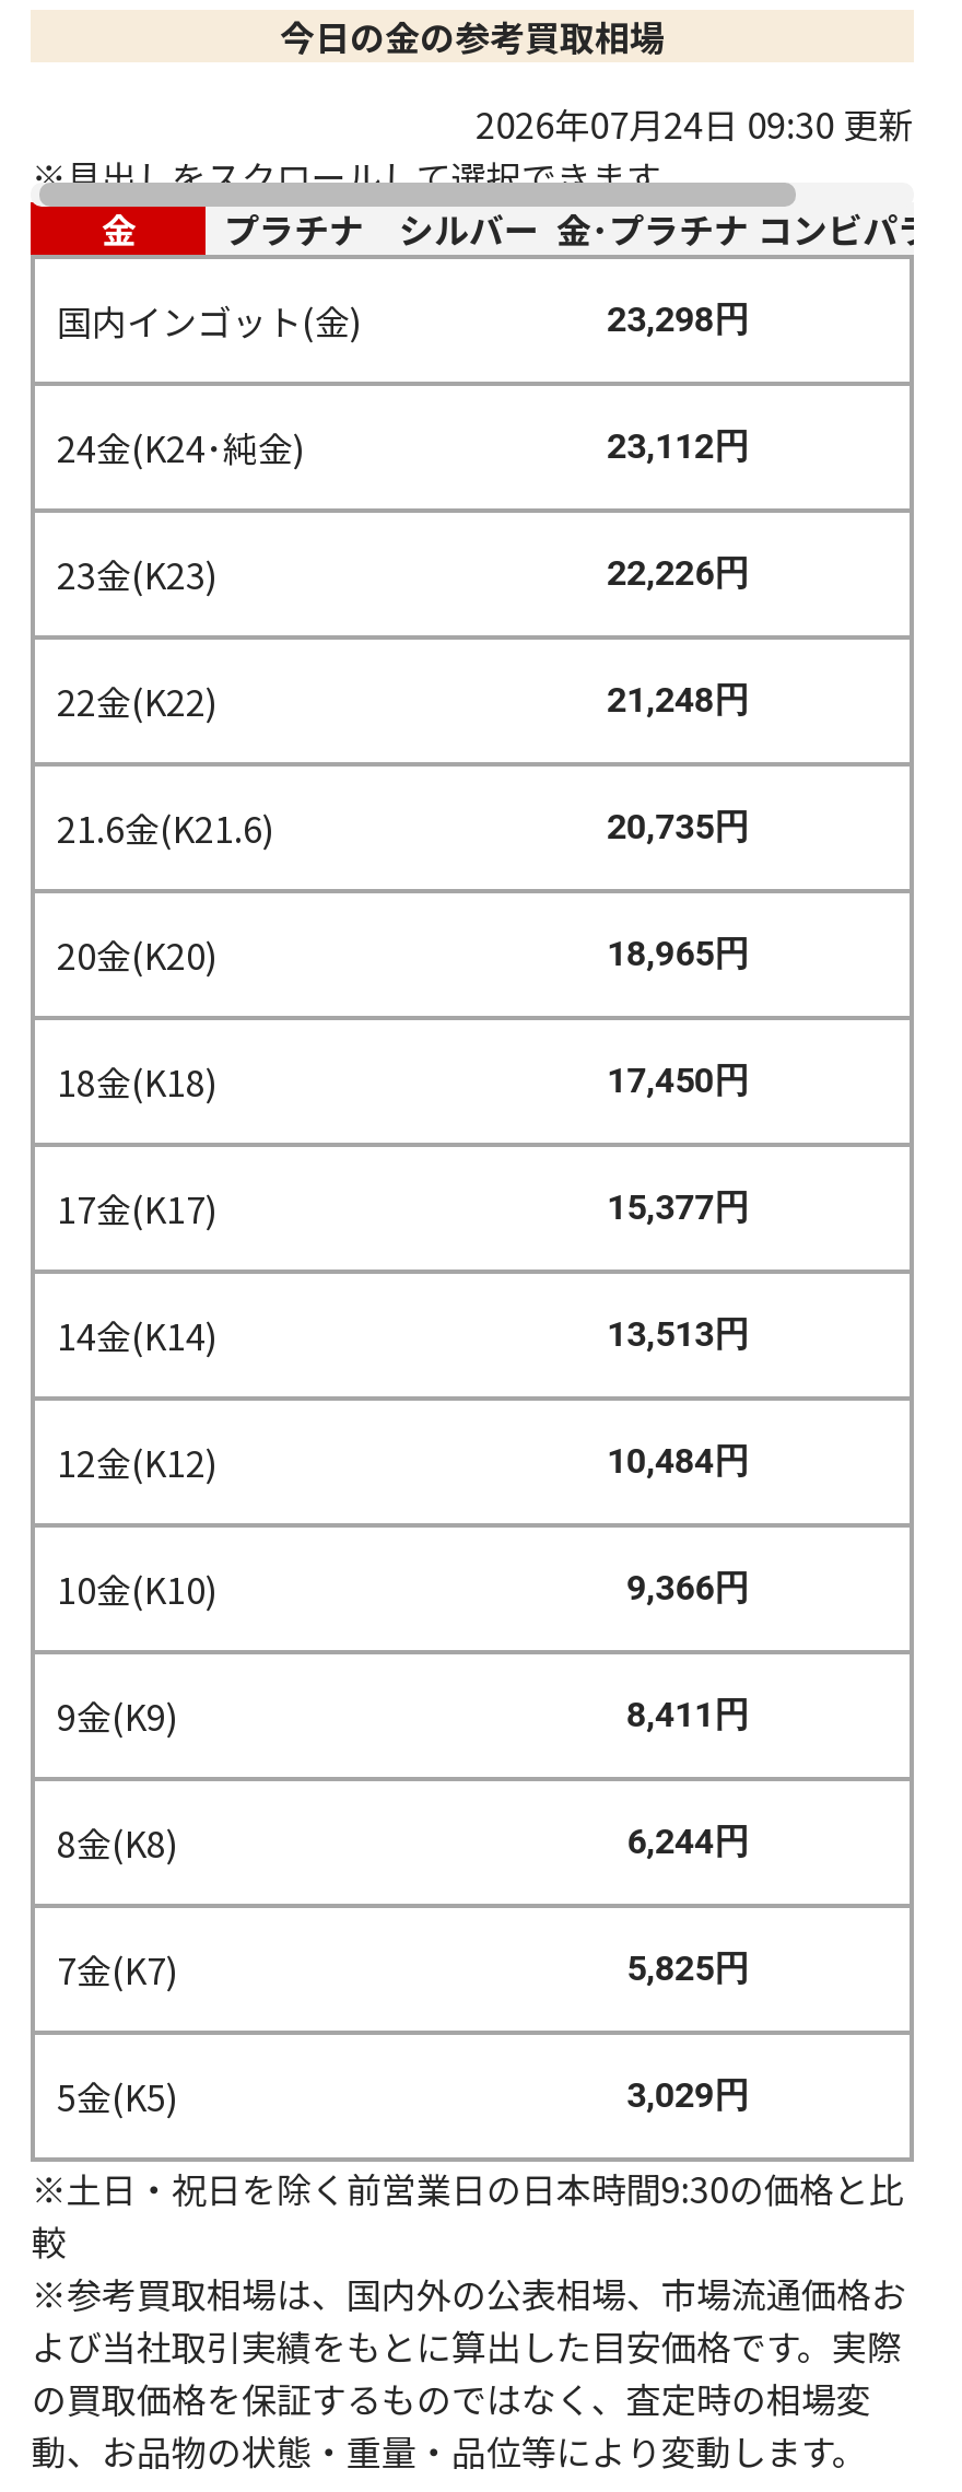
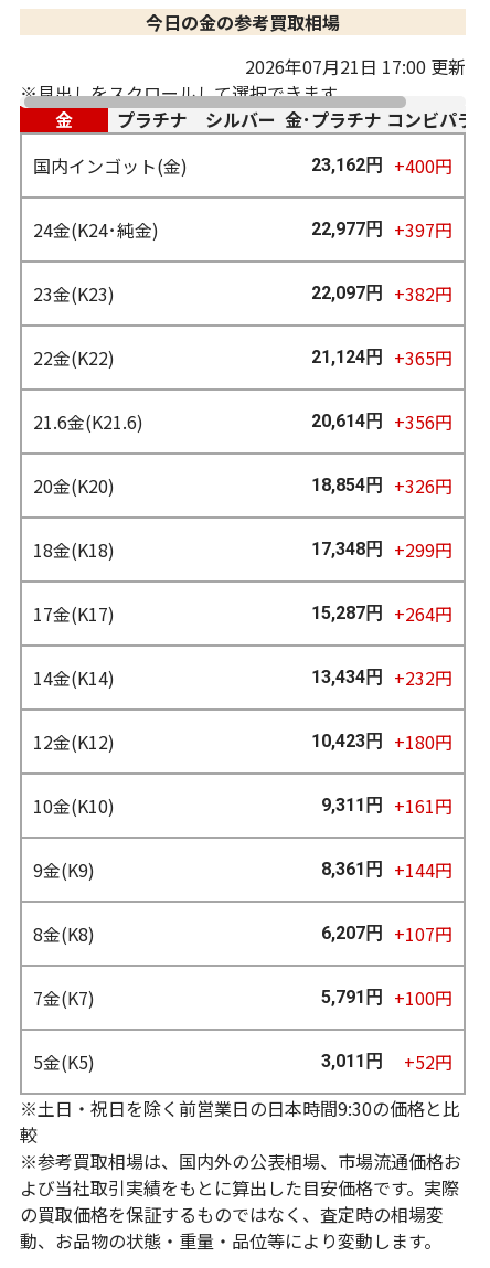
- 2026年07月24日 09:30 更新
+ 2026年07月21日 17:00 更新

- 23,298円
+ 23,162円 +400円

- 23,112円
+ 22,977円 +397円

- 22,226円
+ 22,097円 +382円

- 21,248円
+ 21,124円 +365円

- 20,735円
+ 20,614円 +356円

- 18,965円
+ 18,854円 +326円

- 17,450円
+ 17,348円 +299円

- 15,377円
+ 15,287円 +264円

- 13,513円
+ 13,434円 +232円

- 10,484円
+ 10,423円 +180円

- 9,366円
+ 9,311円 +161円

- 8,411円
+ 8,361円 +144円

- 6,244円
+ 6,207円 +107円

- 5,825円
+ 5,791円 +100円

- 3,029円
+ 3,011円
+ +52円
